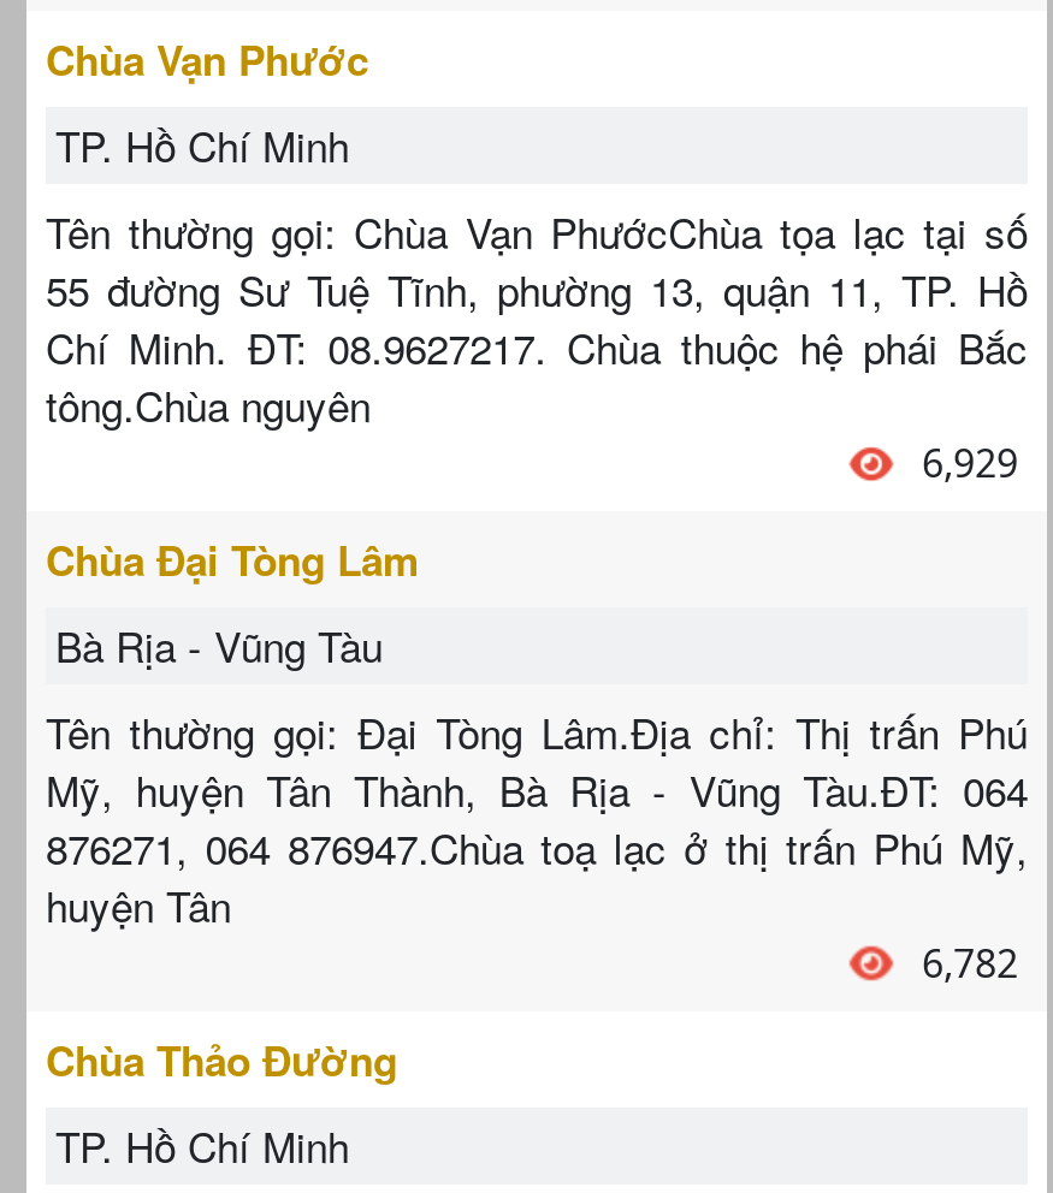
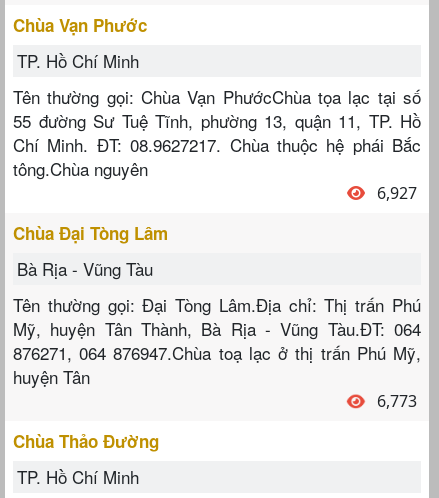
- 6,929
+ 6,927

- 6,782
+ 6,773
